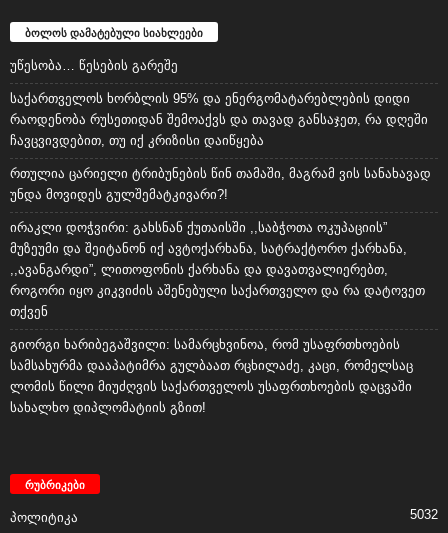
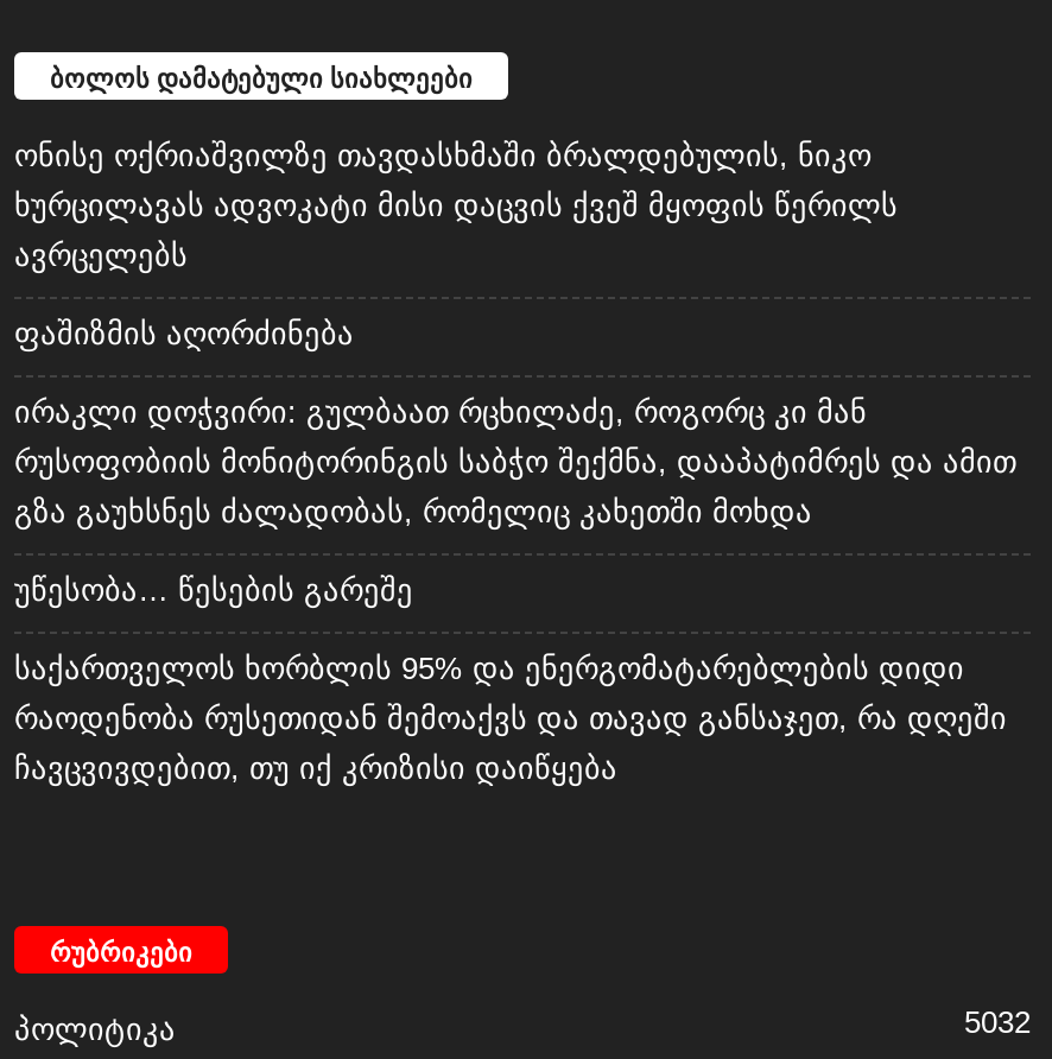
+ ონისე ოქრიაშვილზე თავდასხმაში ბრალდებულის, ნიკო
+ ხურცილავას ადვოკატი მისი დაცვის ქვეშ მყოფის წერილს
+ ავრცელებს
+ ფაშიზმის აღორძინება
+ ირაკლი დოჭვირი: გულბაათ რცხილაძე, როგორც კი მან
+ რუსოფობიის მონიტორინგის საბჭო შექმნა, დააპატიმრეს და ამით
+ გზა გაუხსნეს ძალადობას, რომელიც კახეთში მოხდა

moved down: უწესობა… წესების გარეშე | საქართველოს ხორბლის 95% და ენერგომატარებლების დიდი | რაოდენობა რუსეთიდან შემოაქვს და თავად განსაჯეთ, რა დღეში | ჩავცვივდებით, თუ იქ კრიზისი დაიწყება

- რთულია ცარიელი ტრიბუნების წინ თამაში, მაგრამ ვის სანახავად
- უნდა მოვიდეს გულშემატკივარი?!
- ირაკლი დოჭვირი: გახსნან ქუთაისში ,,საბჭოთა ოკუპაციის”
- მუზეუმი და შეიტანონ იქ ავტოქარხანა, სატრაქტორო ქარხანა,
- ,,ავანგარდი”, ლითოფონის ქარხანა და დავათვალიერებთ,
- როგორი იყო კიკვიძის აშენებული საქართველო და რა დატოვეთ
- თქვენ
- გიორგი ხარიბეგაშვილი: სამარცხვინოა, რომ უსაფრთხოების
- სამსახურმა დააპატიმრა გულბაათ რცხილაძე, კაცი, რომელსაც
- ლომის წილი მიუძღვის საქართველოს უსაფრთხოების დაცვაში
- სახალხო დიპლომატიის გზით!
